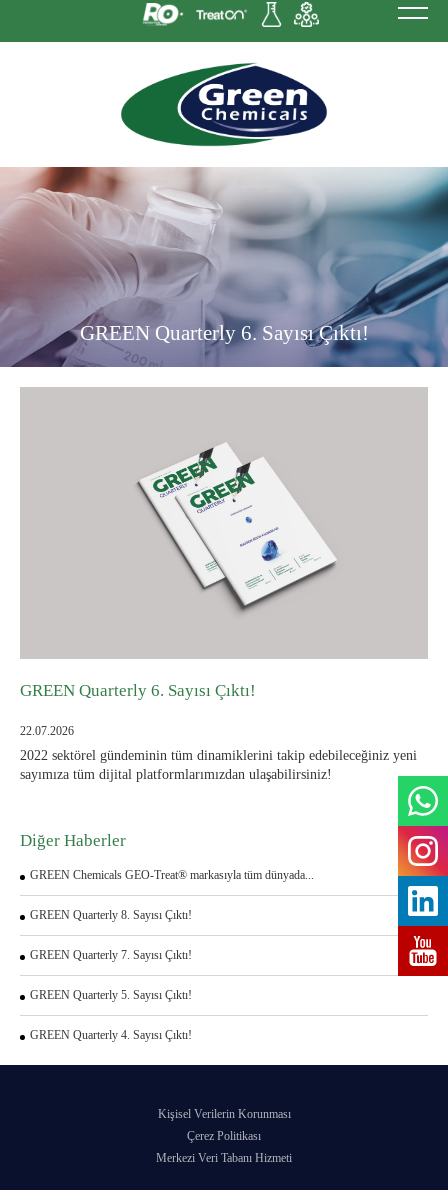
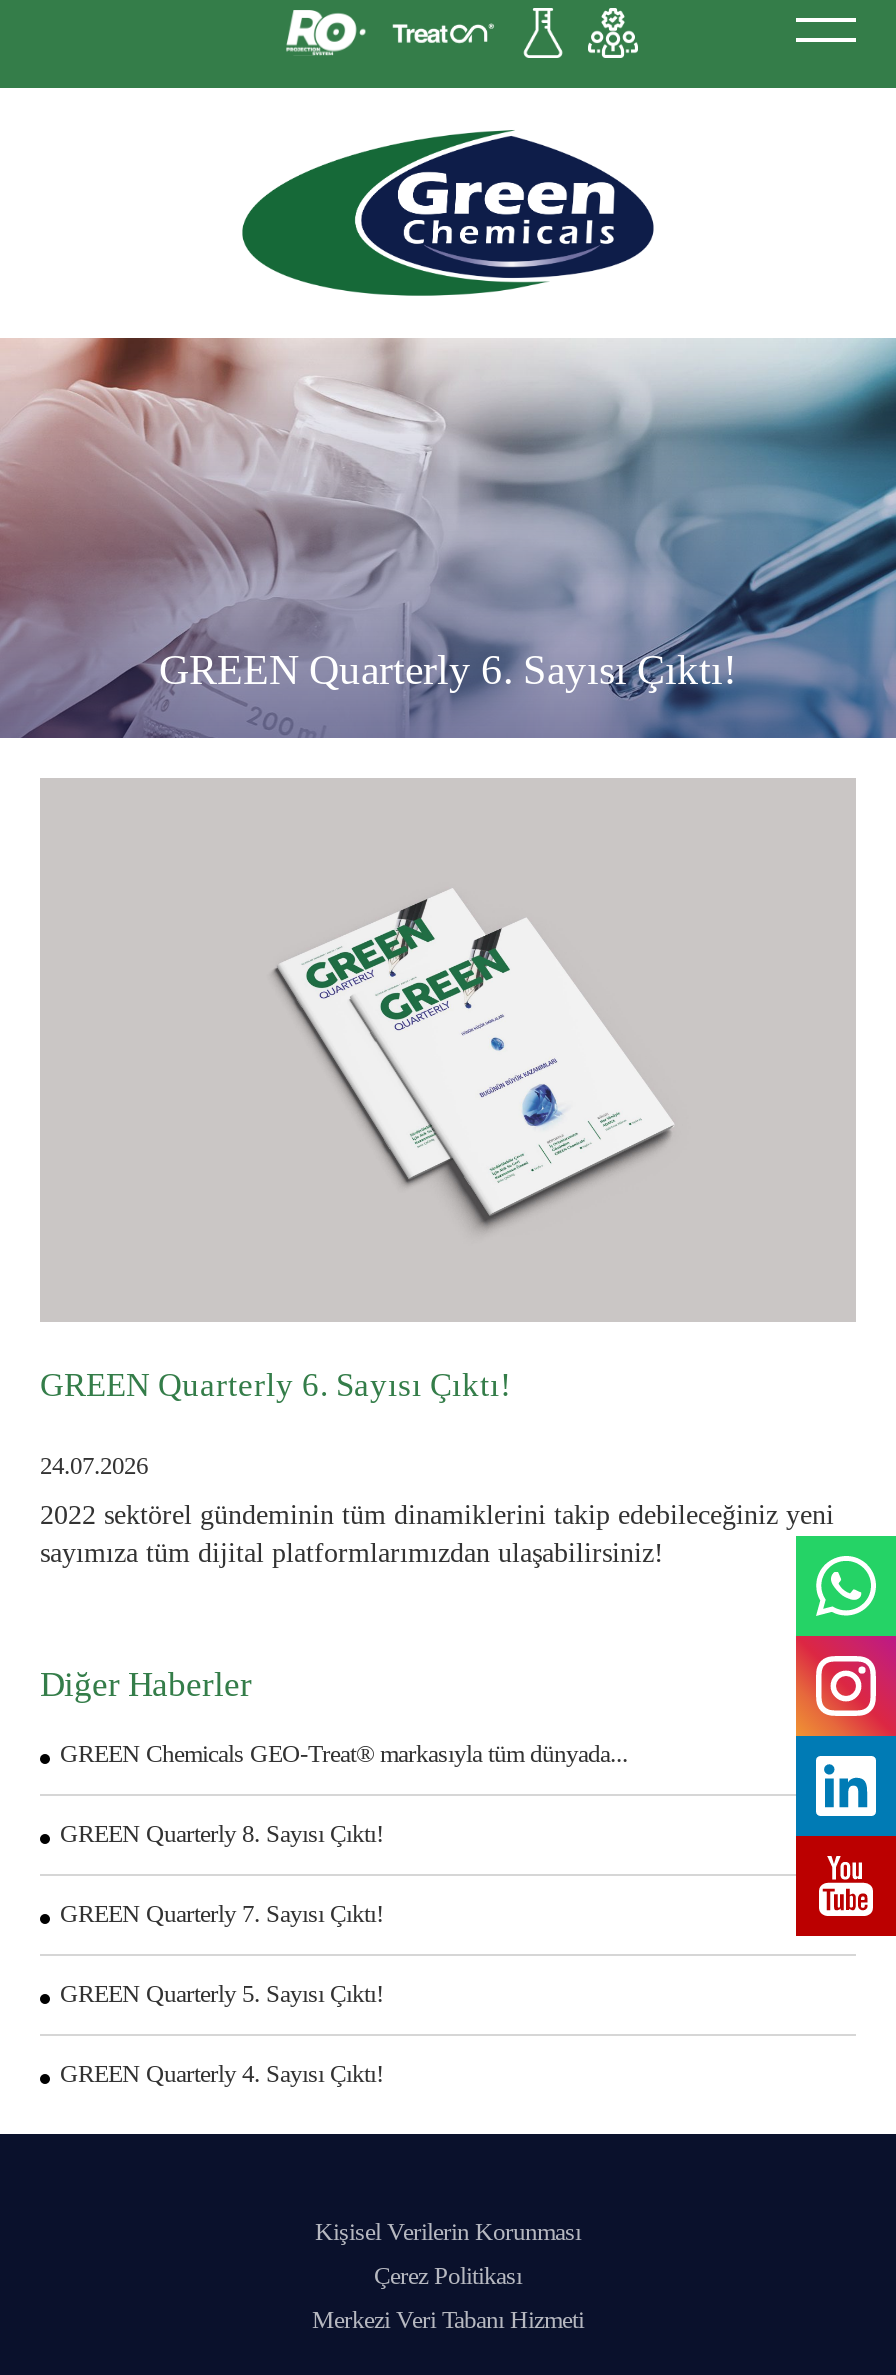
- 22.07.2026
+ 24.07.2026

- [image]
+ [image]
